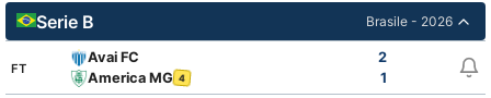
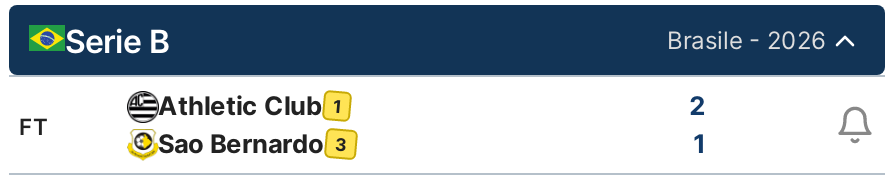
- Avai FC
+ Athletic Club 1

- America MG 4
+ Sao Bernardo 3
